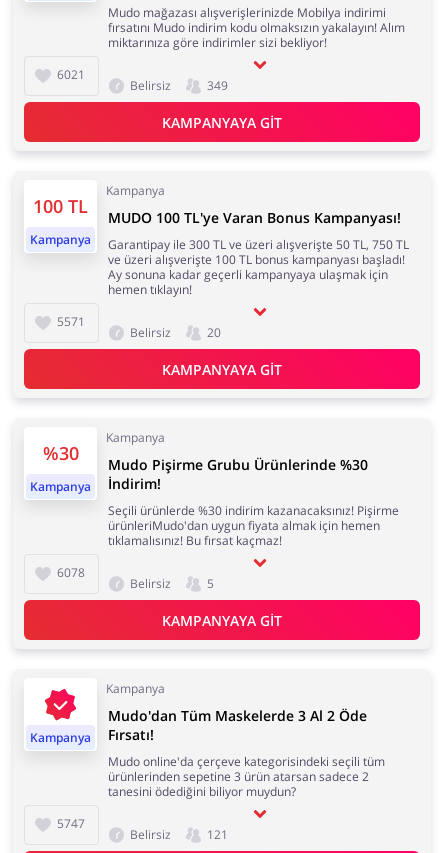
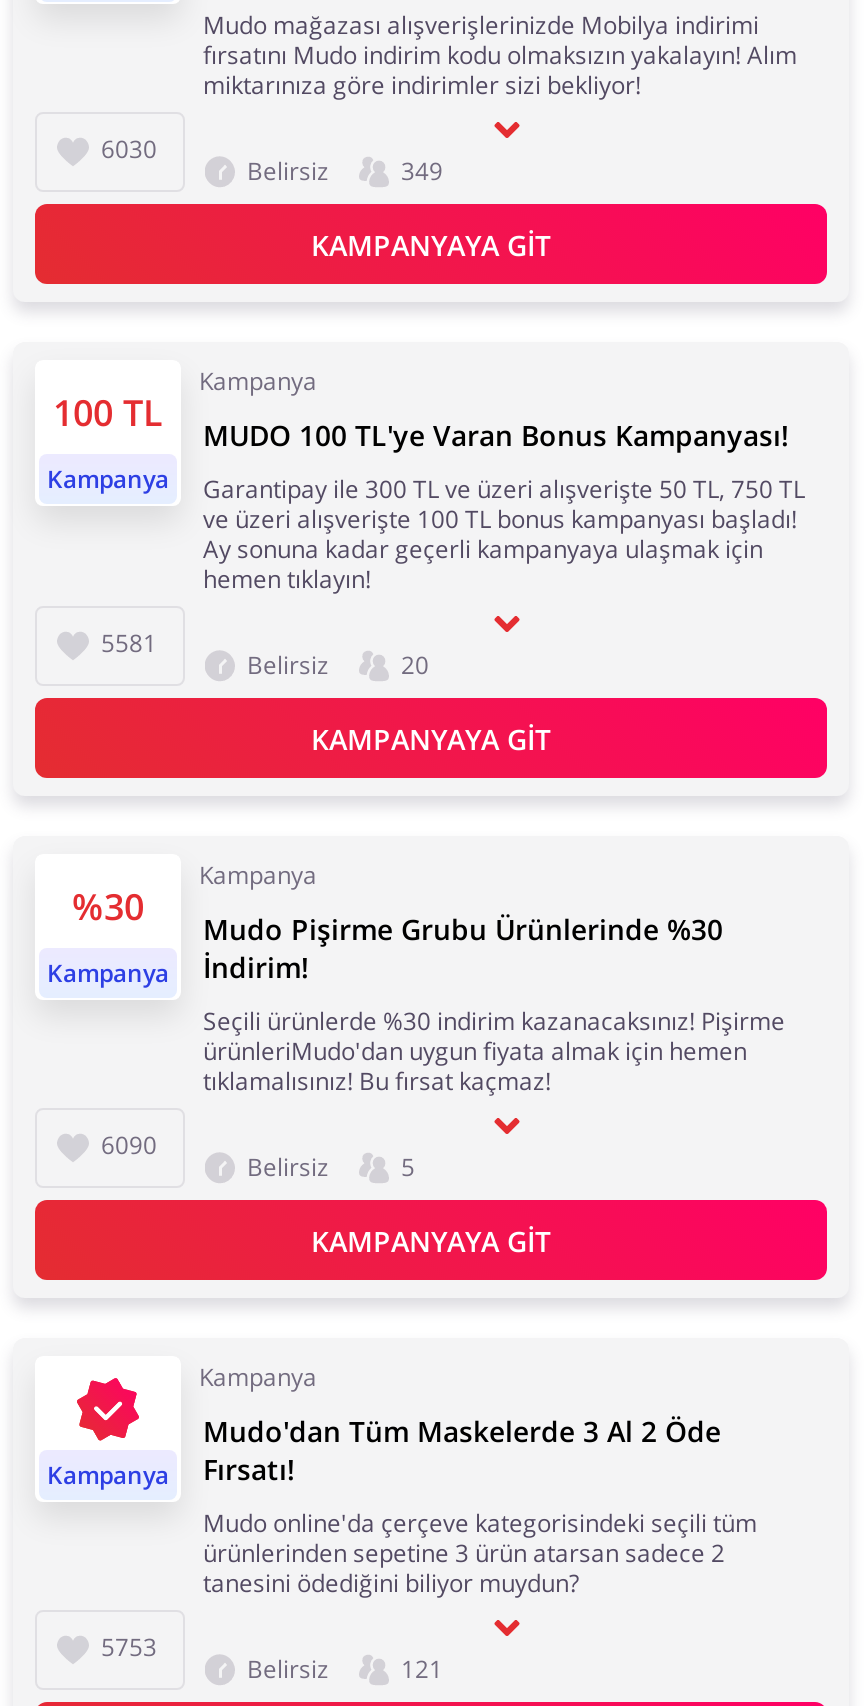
- 6021
+ 6030

- 5571
+ 5581

- 6078
+ 6090

- 5747
+ 5753
